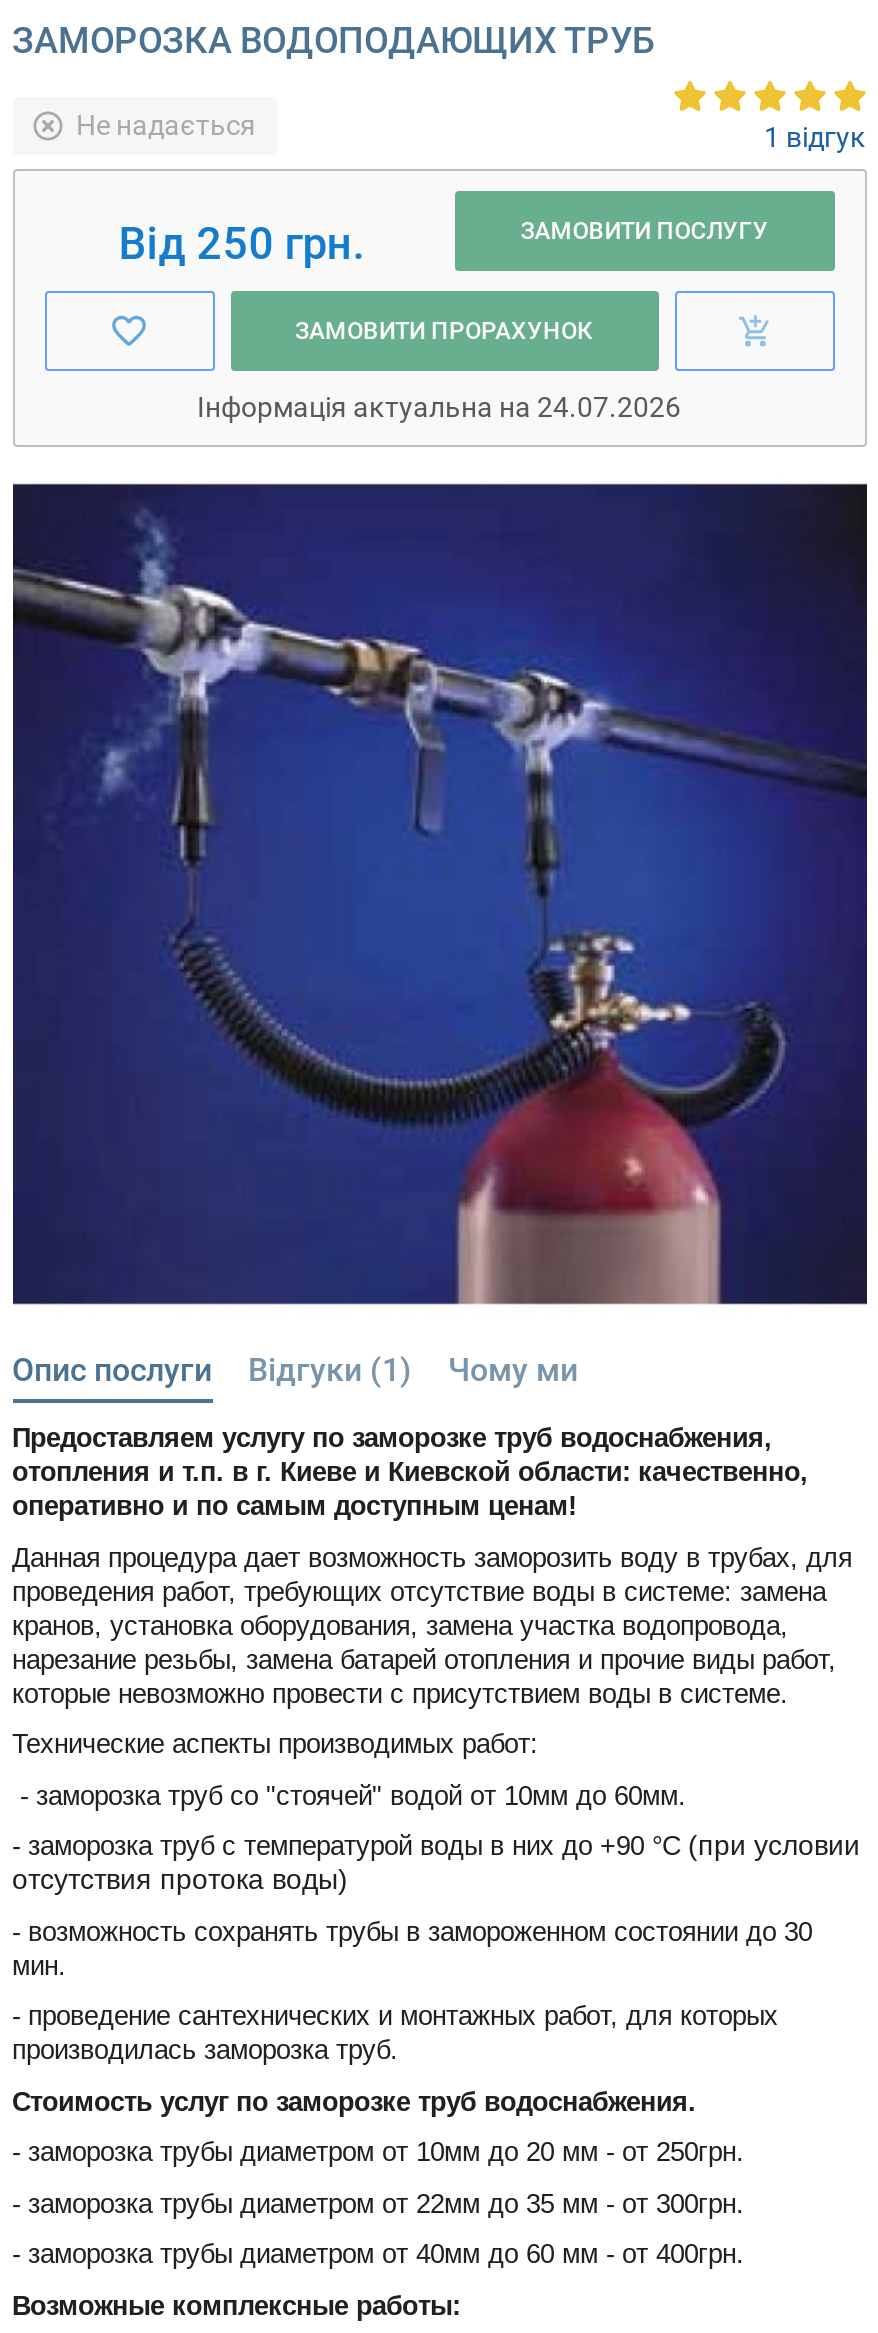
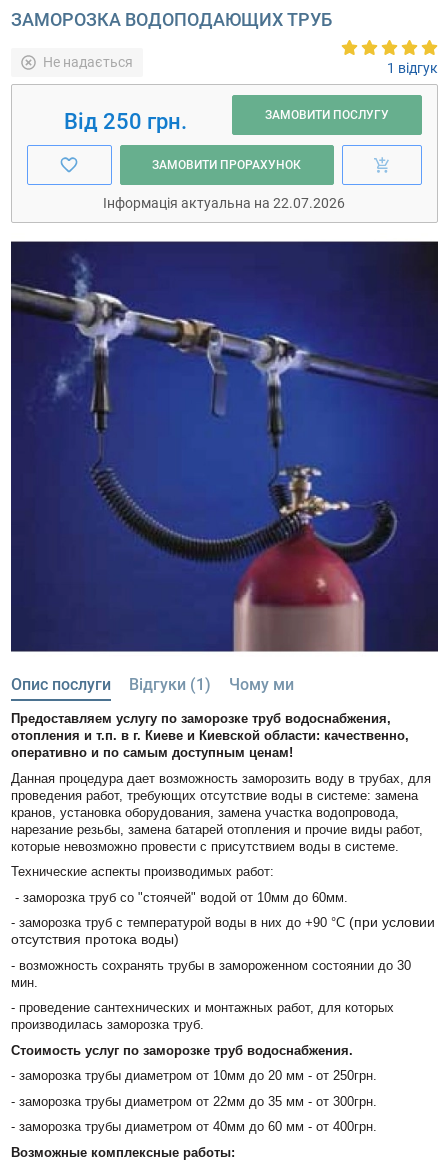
- Інформація актуальна на 24.07.2026
+ Інформація актуальна на 22.07.2026
